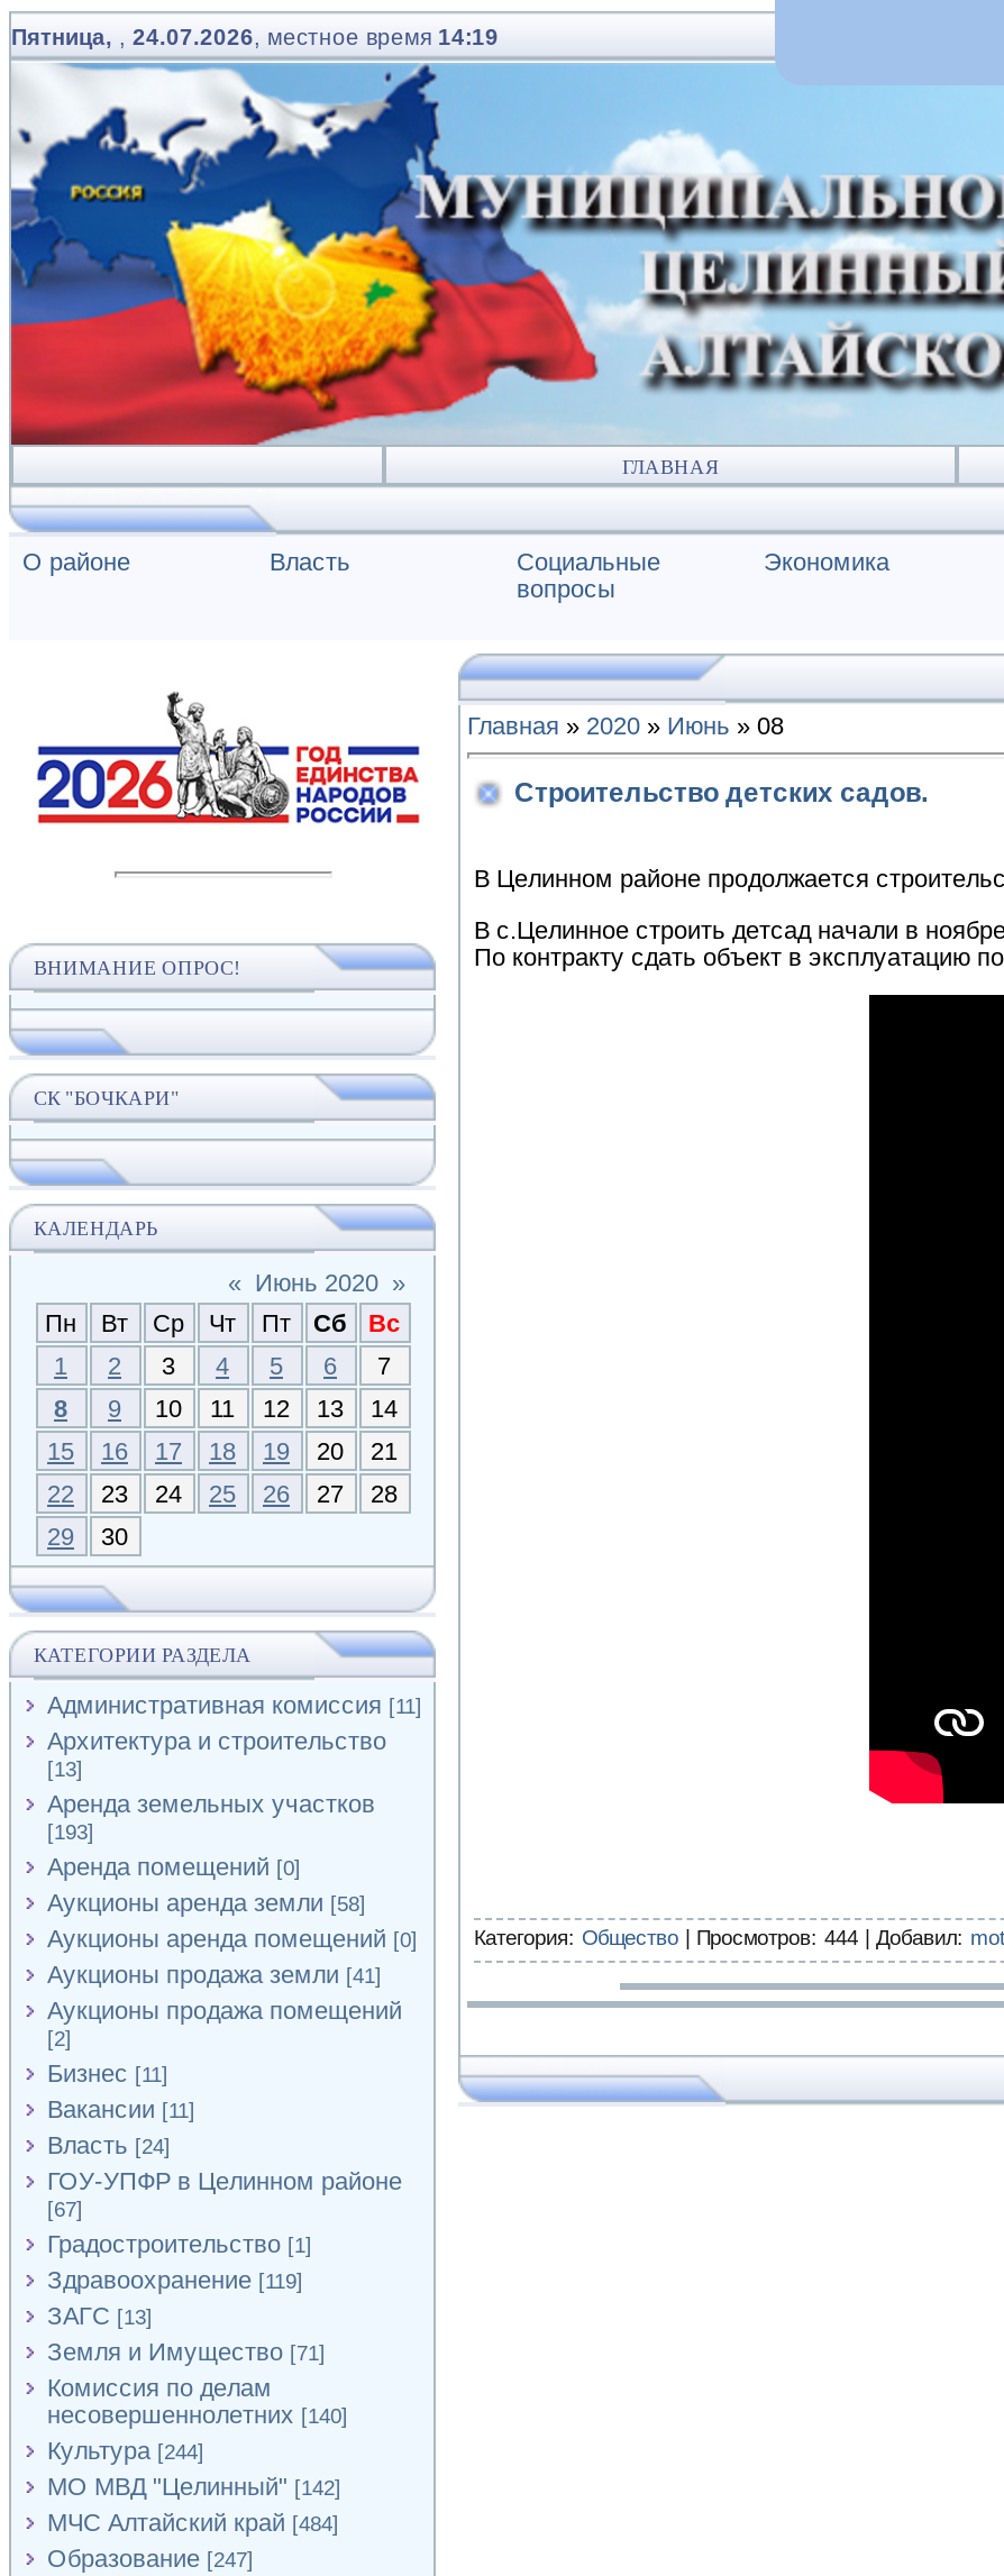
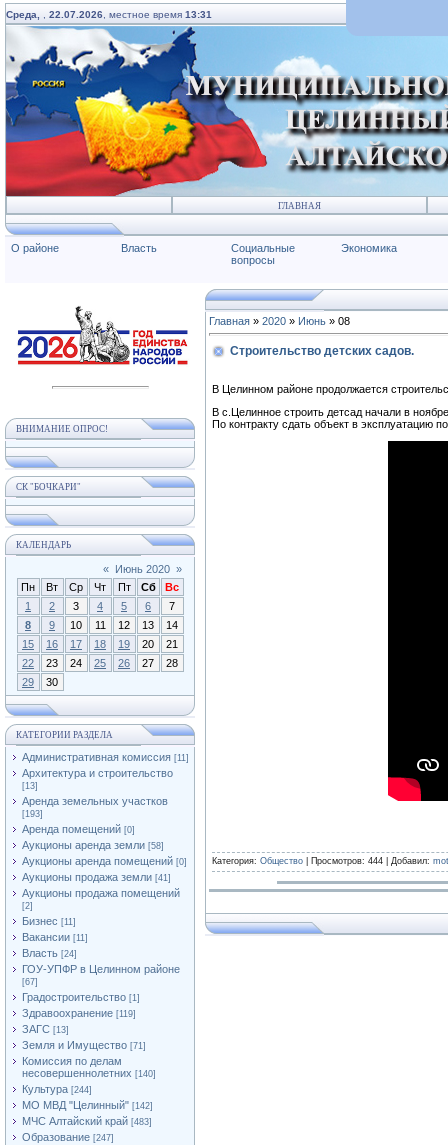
- Пятница,, 24.07.2026, местное время 14:19
+ Среда,, 22.07.2026, местное время 13:31

- МЧС Алтайский край [484]
+ МЧС Алтайский край [483]
